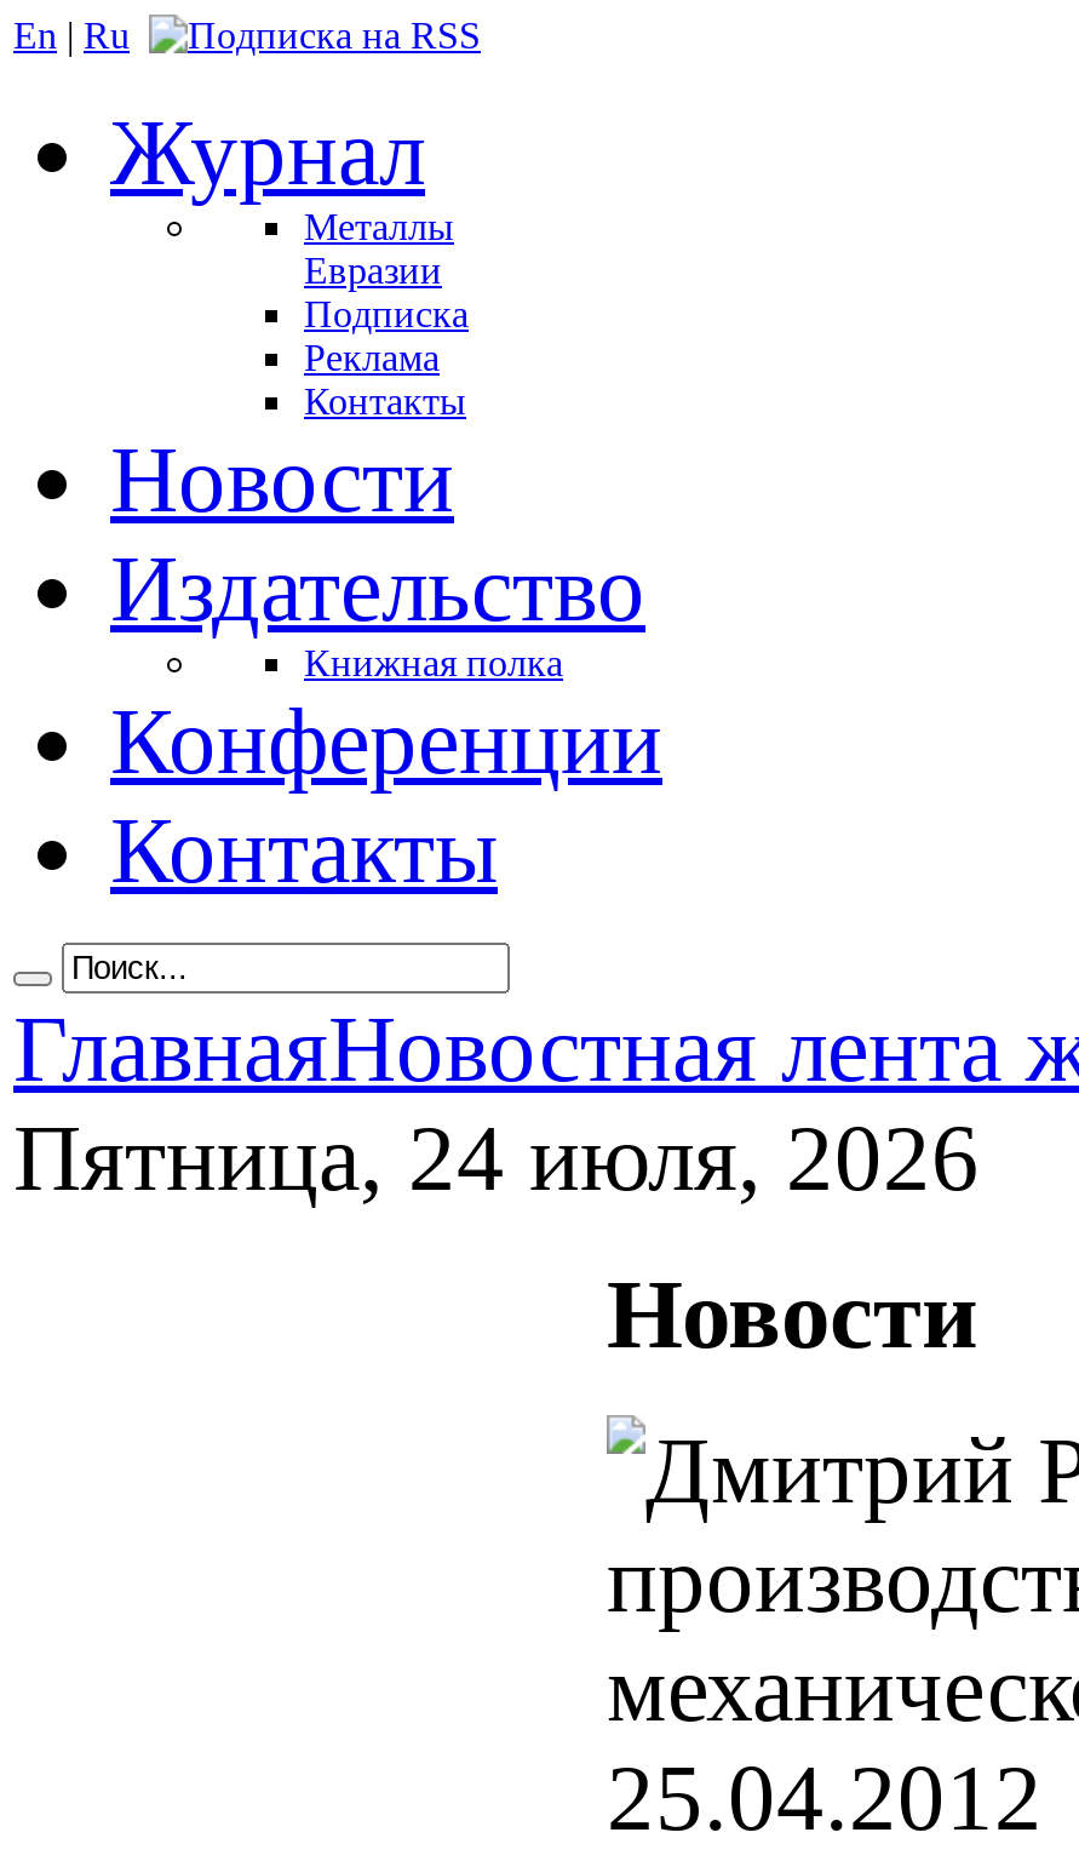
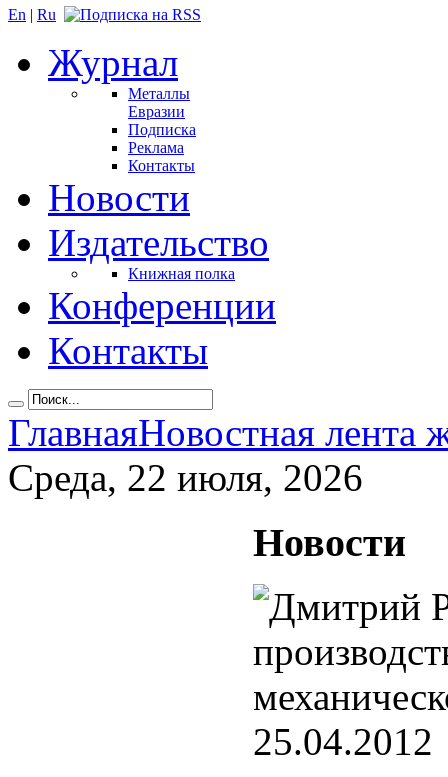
- Пятница, 24 июля, 2026
+ Среда, 22 июля, 2026
